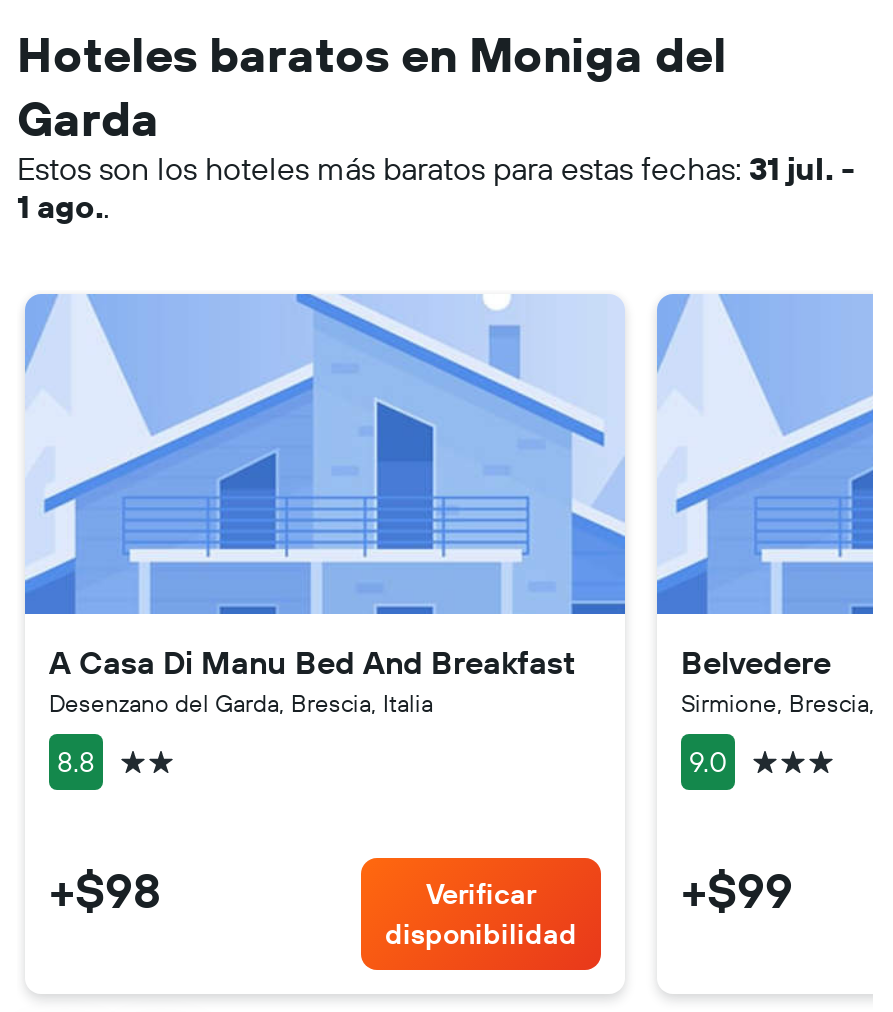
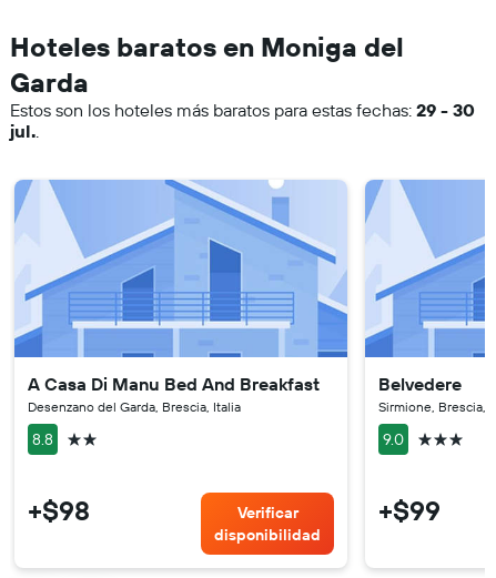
- Estos son los hoteles más baratos para estas fechas: 31 jul. -
- 1 ago..
+ Estos son los hoteles más baratos para estas fechas: 29 - 30
+ jul..
